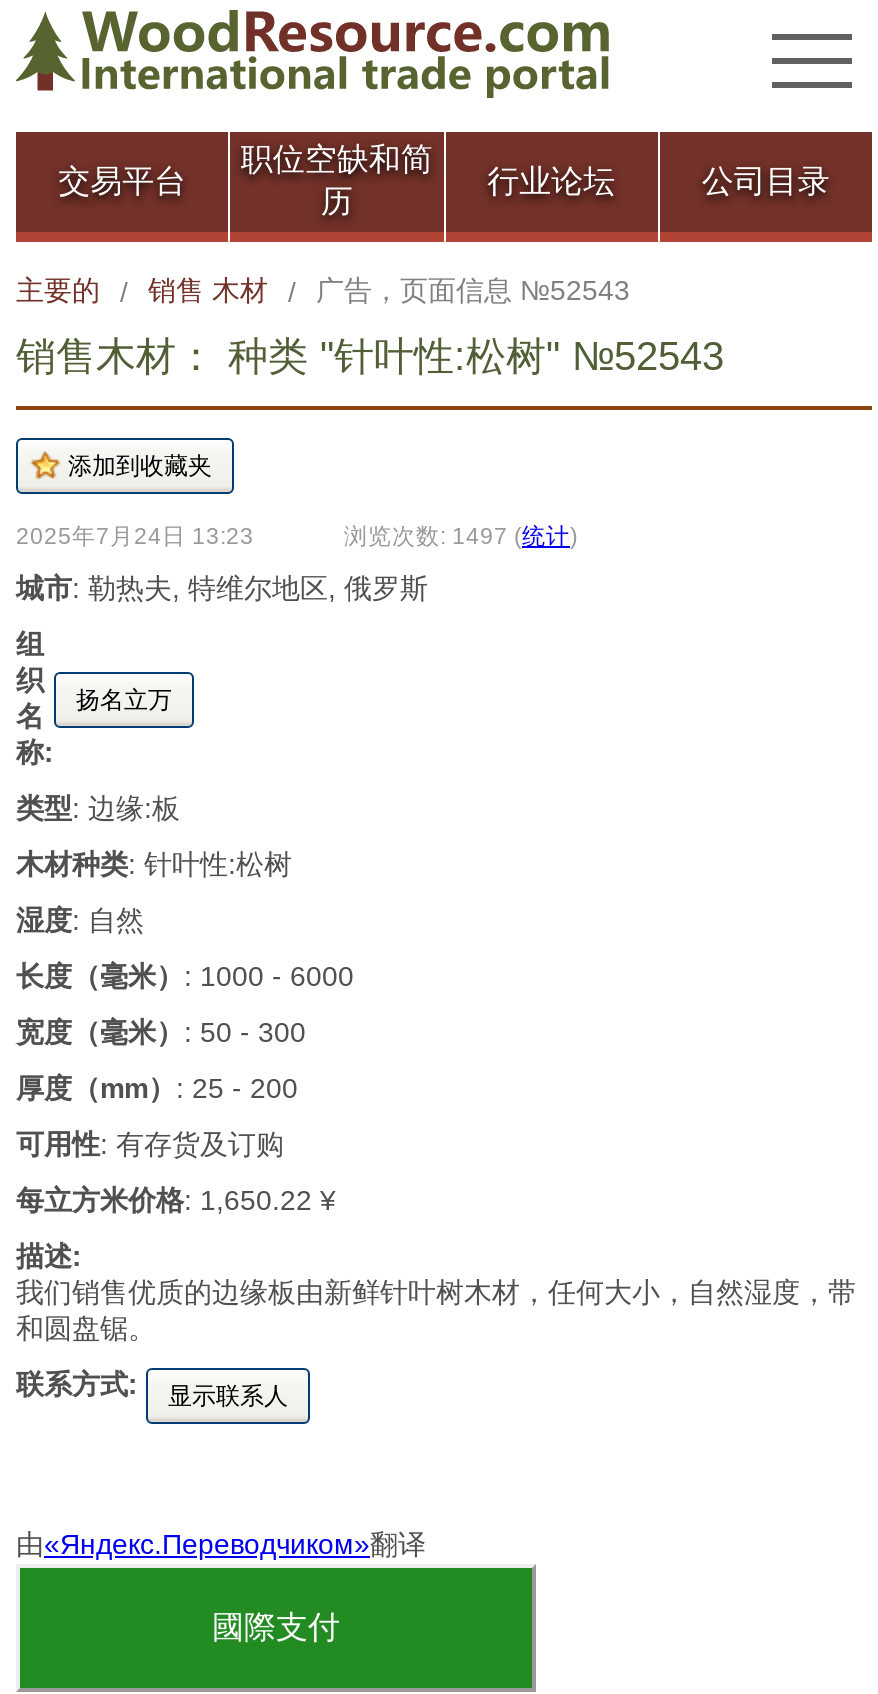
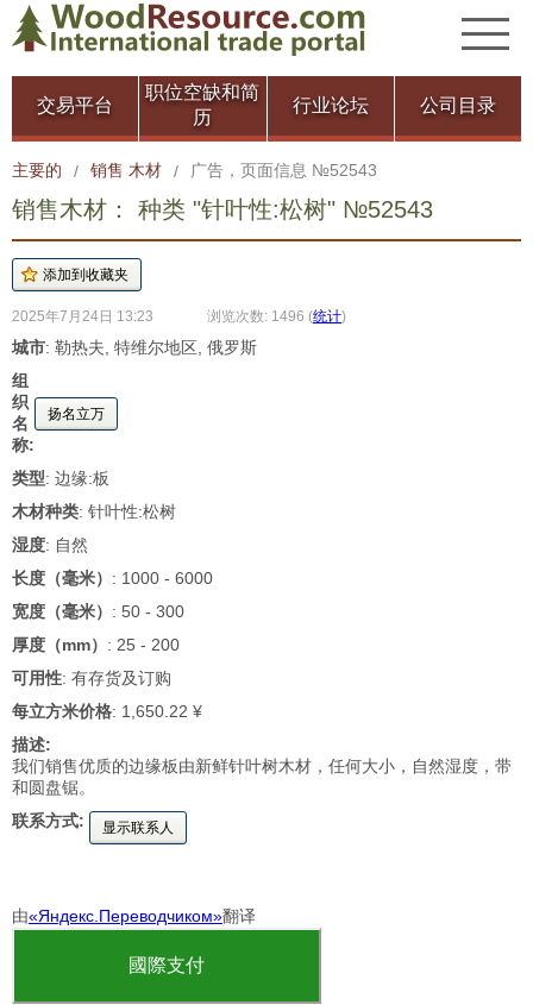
- 浏览次数: 1497 (统计)
+ 浏览次数: 1496 (统计)
